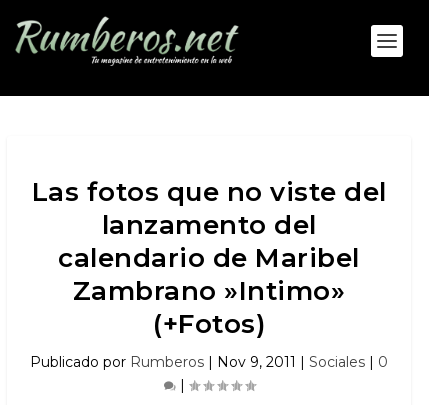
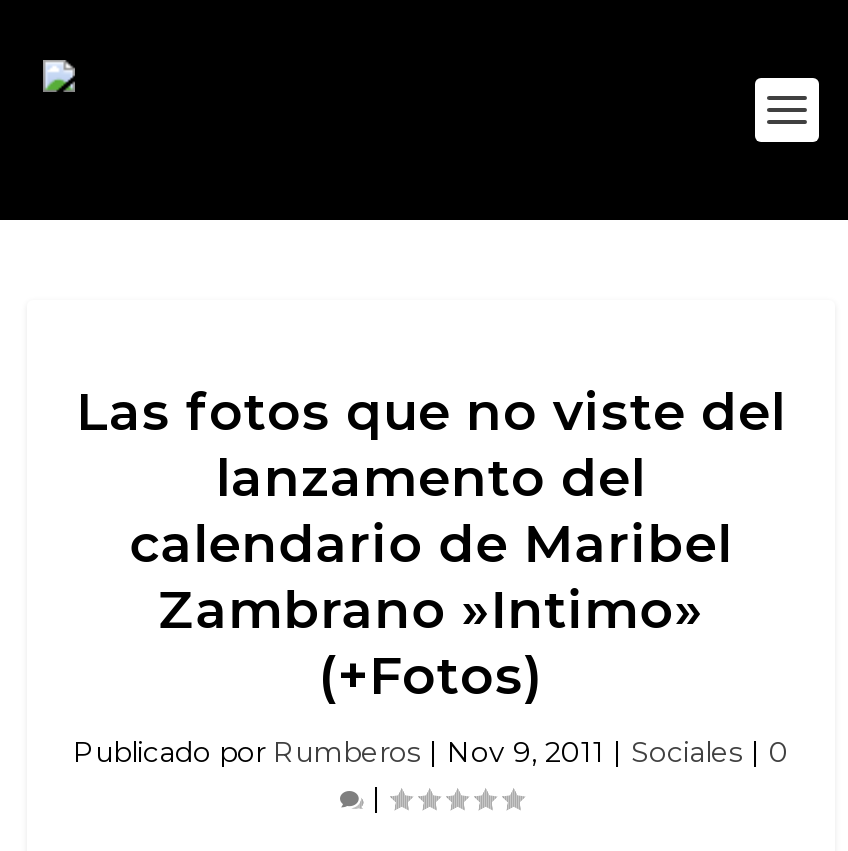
- [image]
